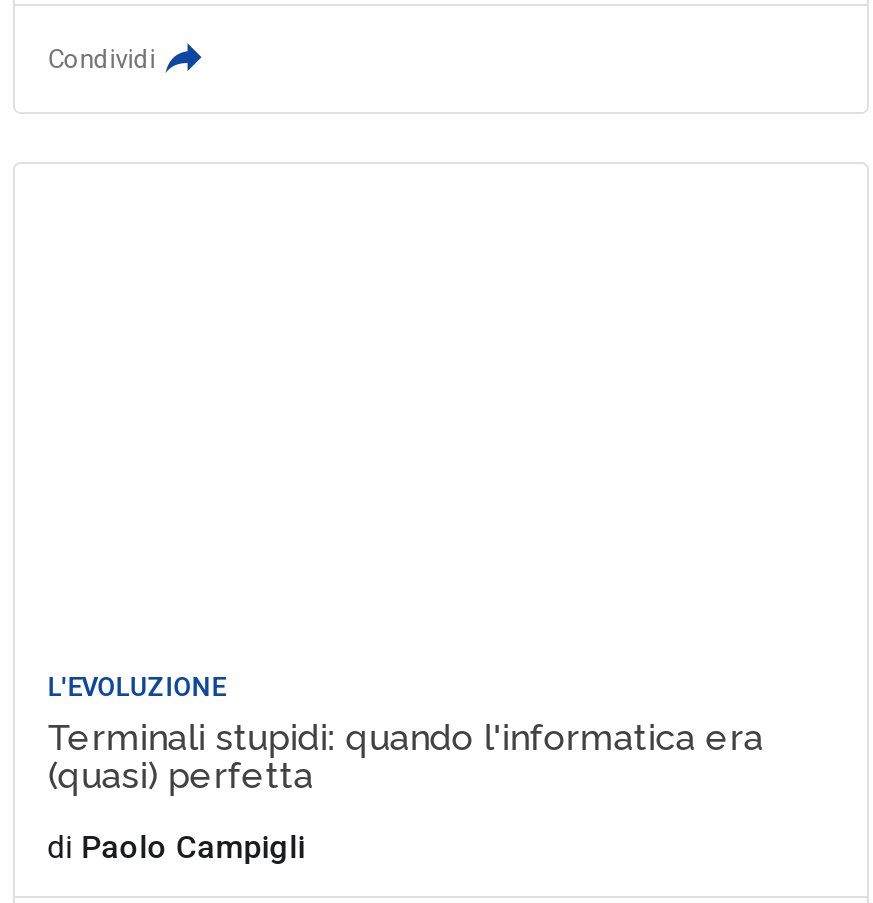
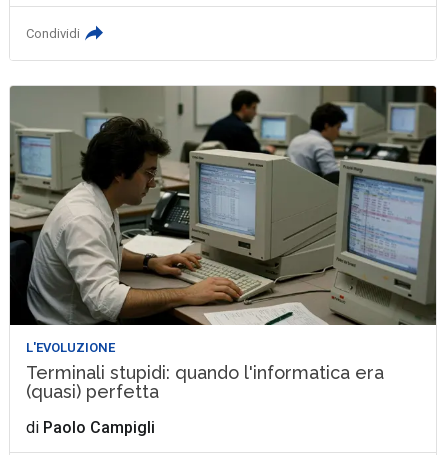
+ [image]
